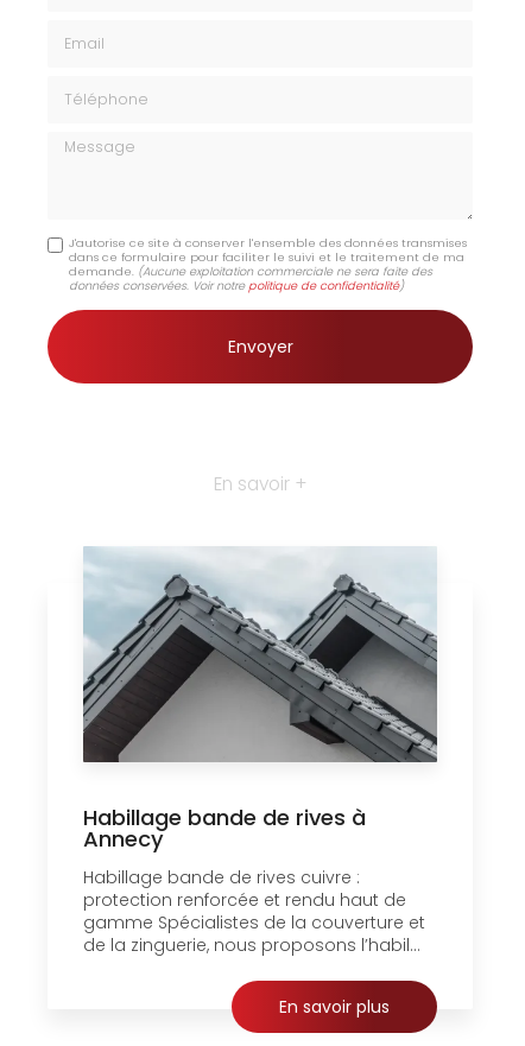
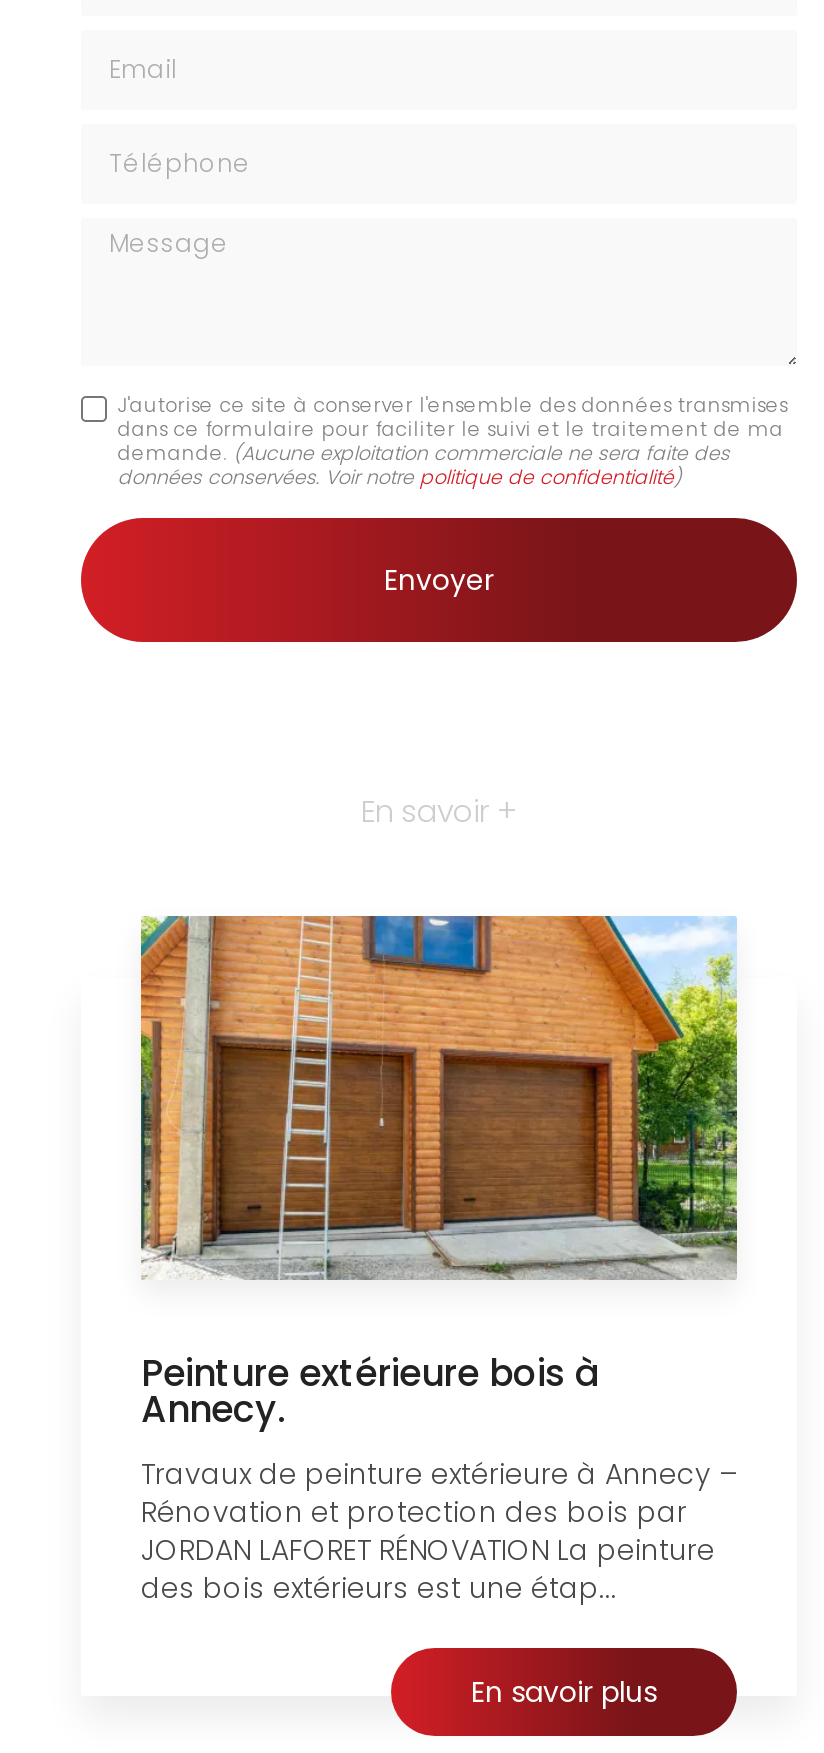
- [image]
- Habillage bande de rives à
- Annecy
- Habillage bande de rives cuivre :
- protection renforcée et rendu haut de
- gamme Spécialistes de la couverture et
- de la zinguerie, nous proposons l’habil...
+ [image]
+ Peinture extérieure bois à
+ Annecy.
+ Travaux de peinture extérieure à Annecy –
+ Rénovation et protection des bois par
+ JORDAN LAFORET RÉNOVATION La peinture
+ des bois extérieurs est une étap...
